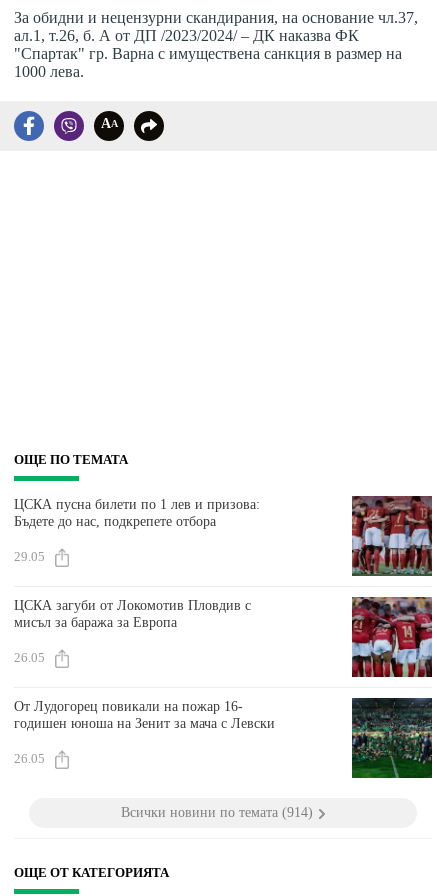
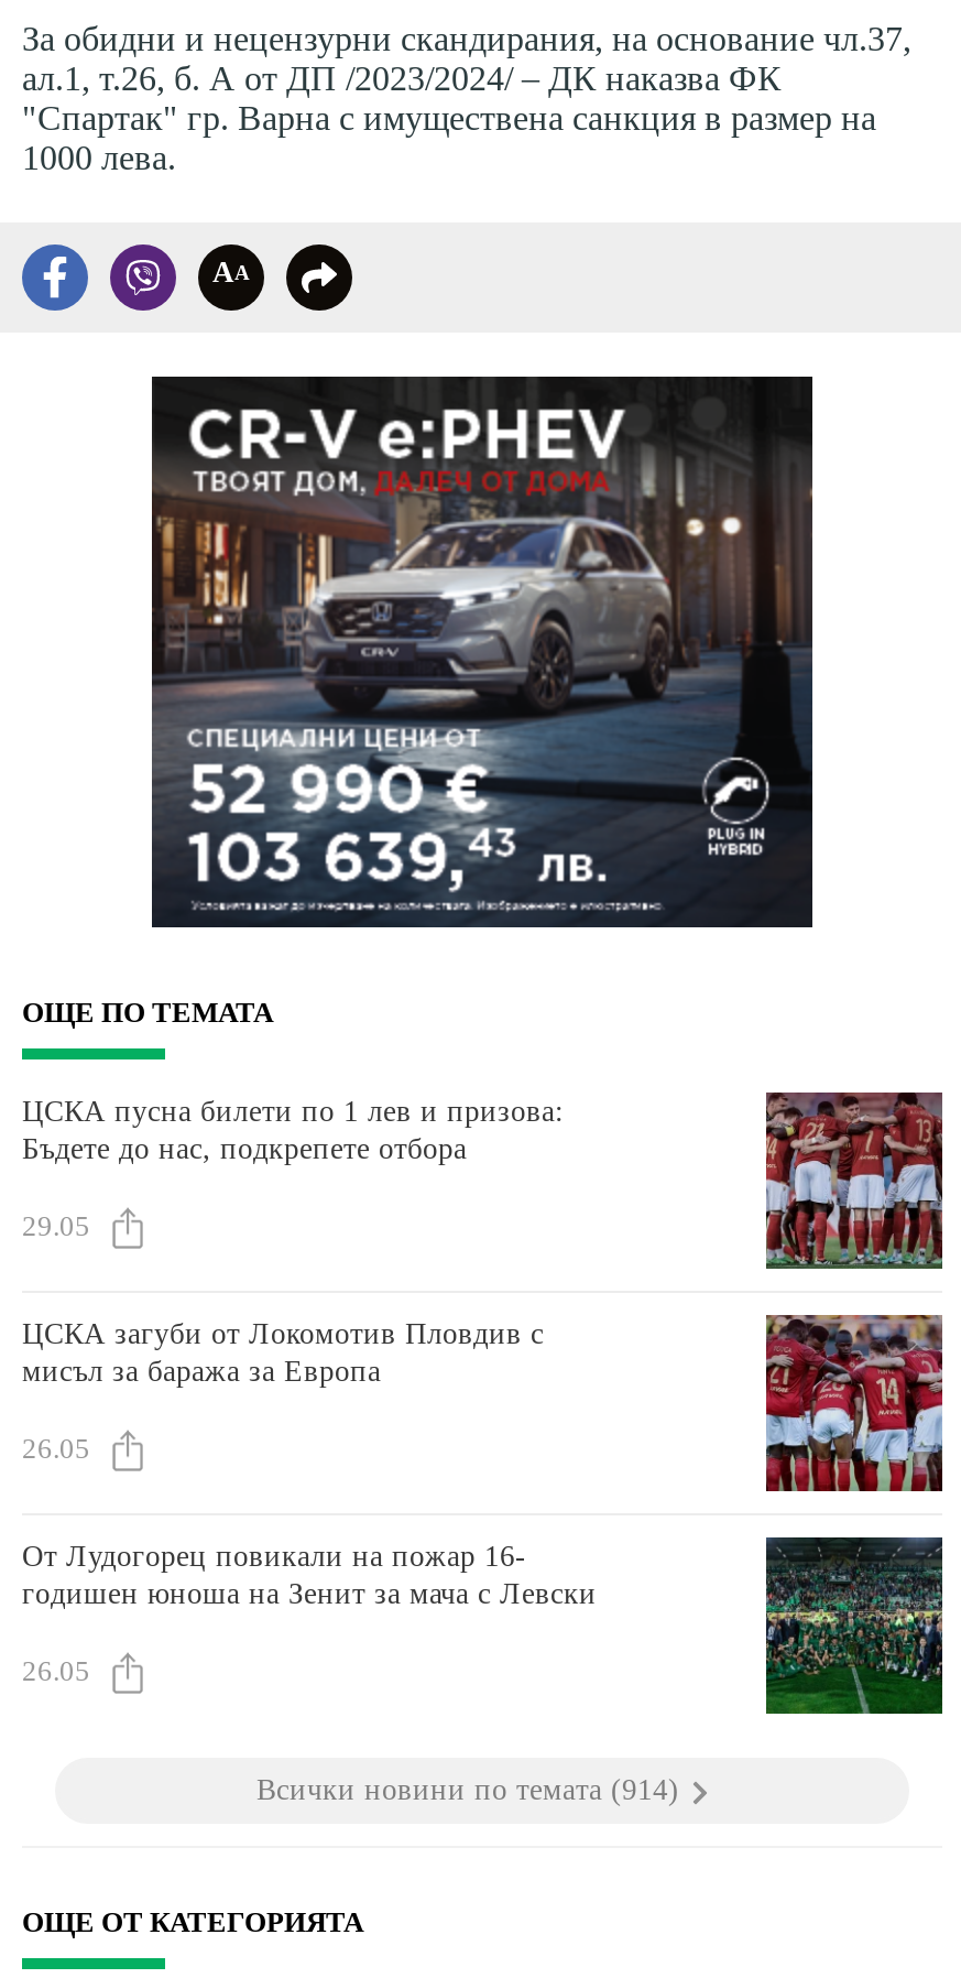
+ [image]
